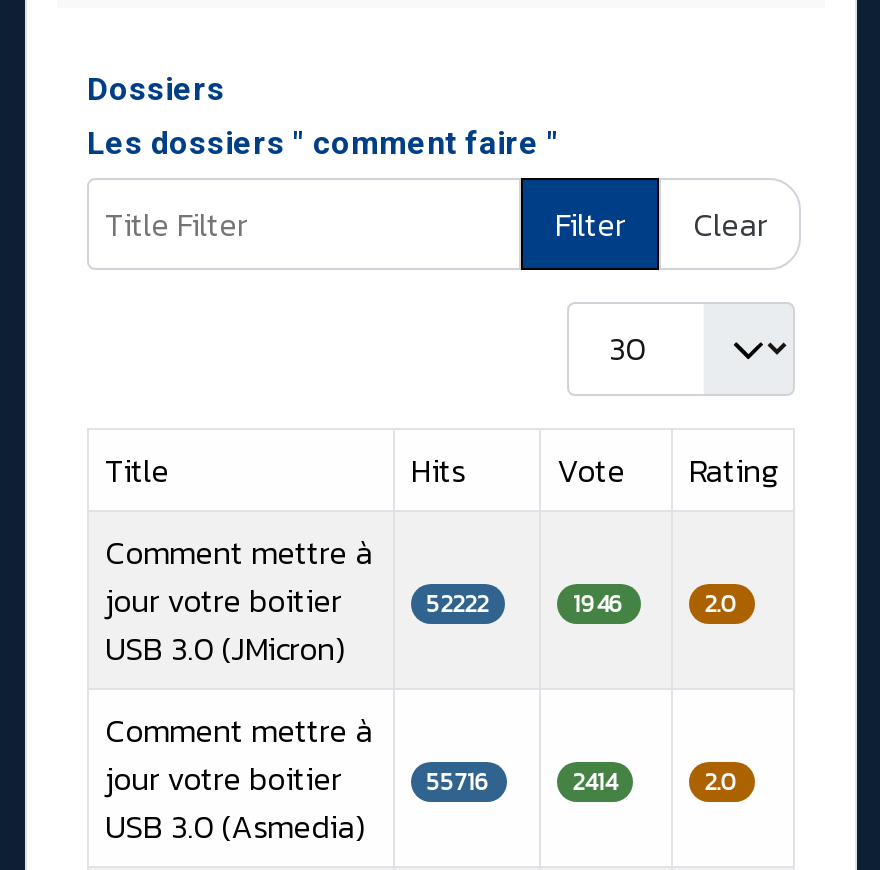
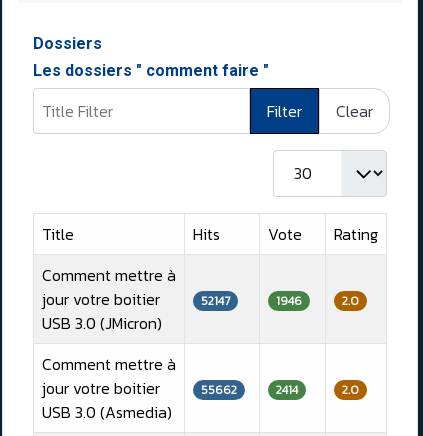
- 52222
+ 52147

- 55716
+ 55662
